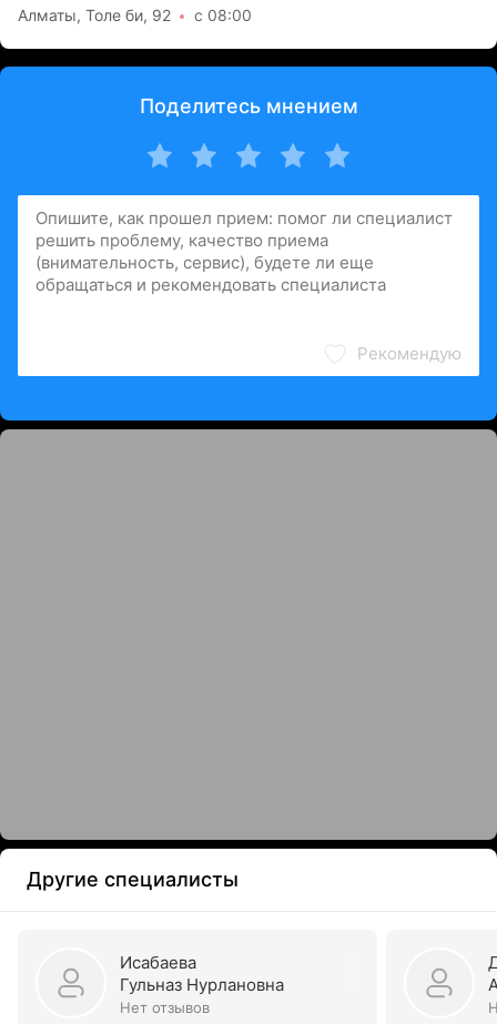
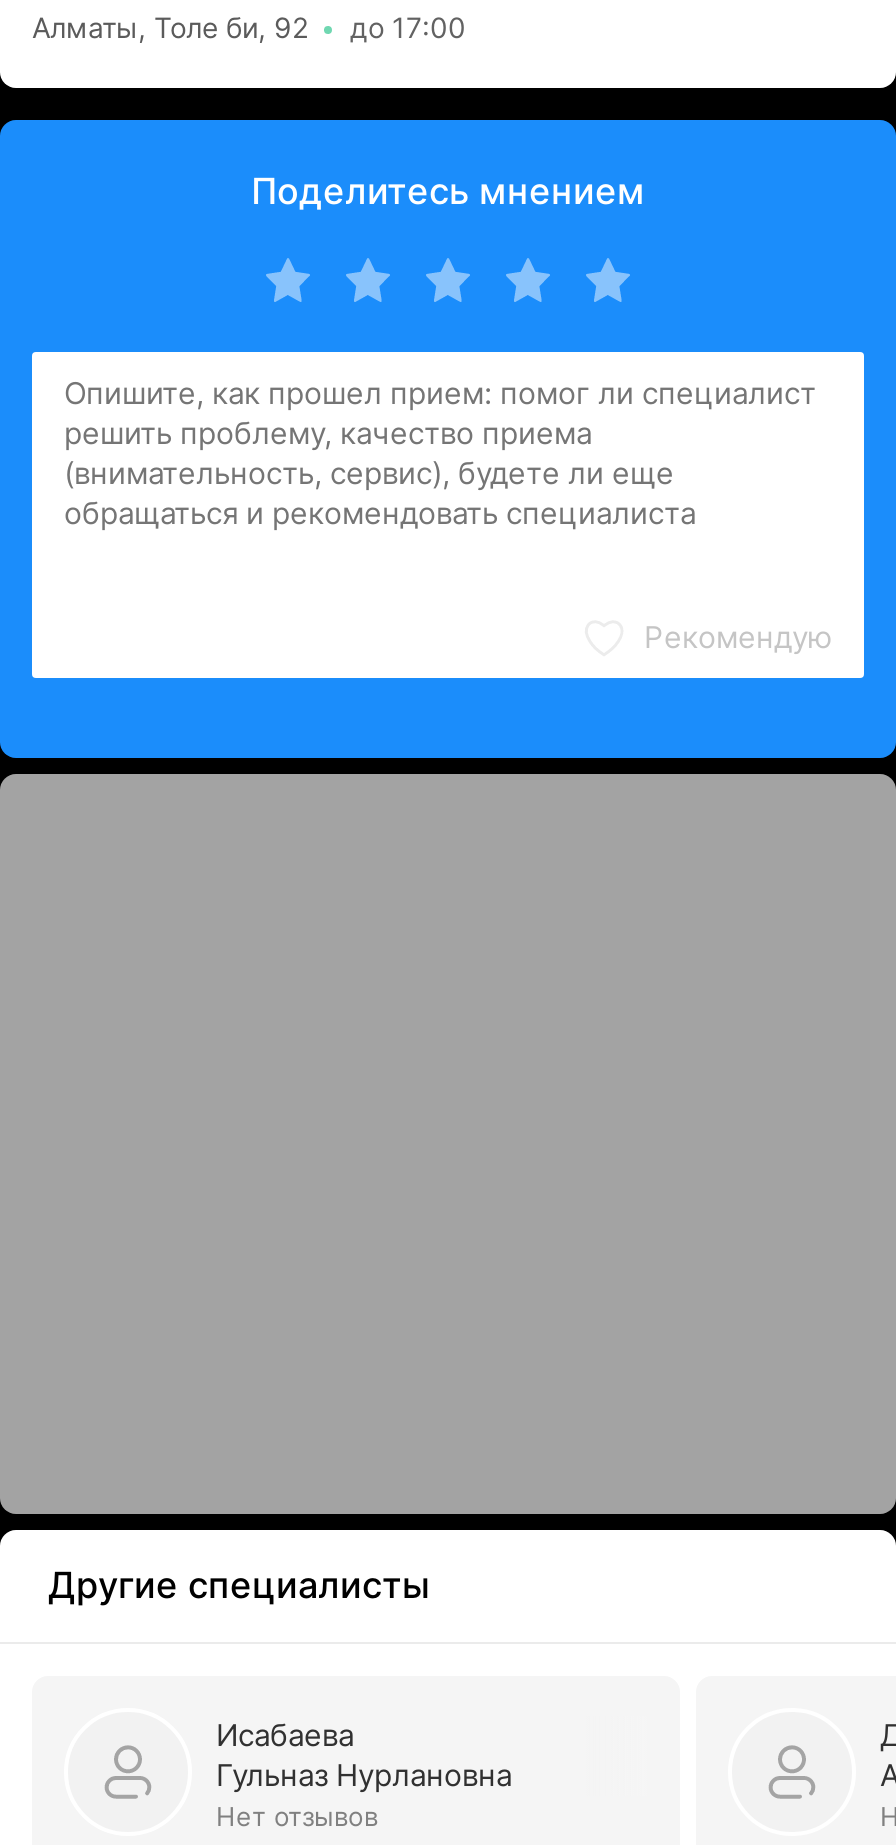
- Алматы, Толе би, 92 с 08:00
+ Алматы, Толе би, 92 до 17:00
